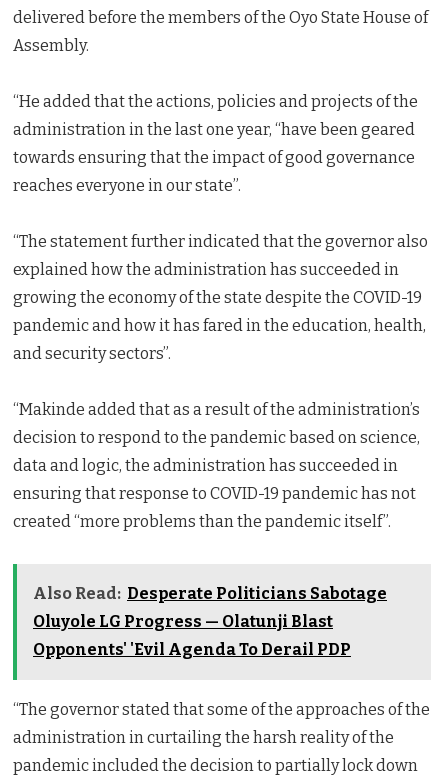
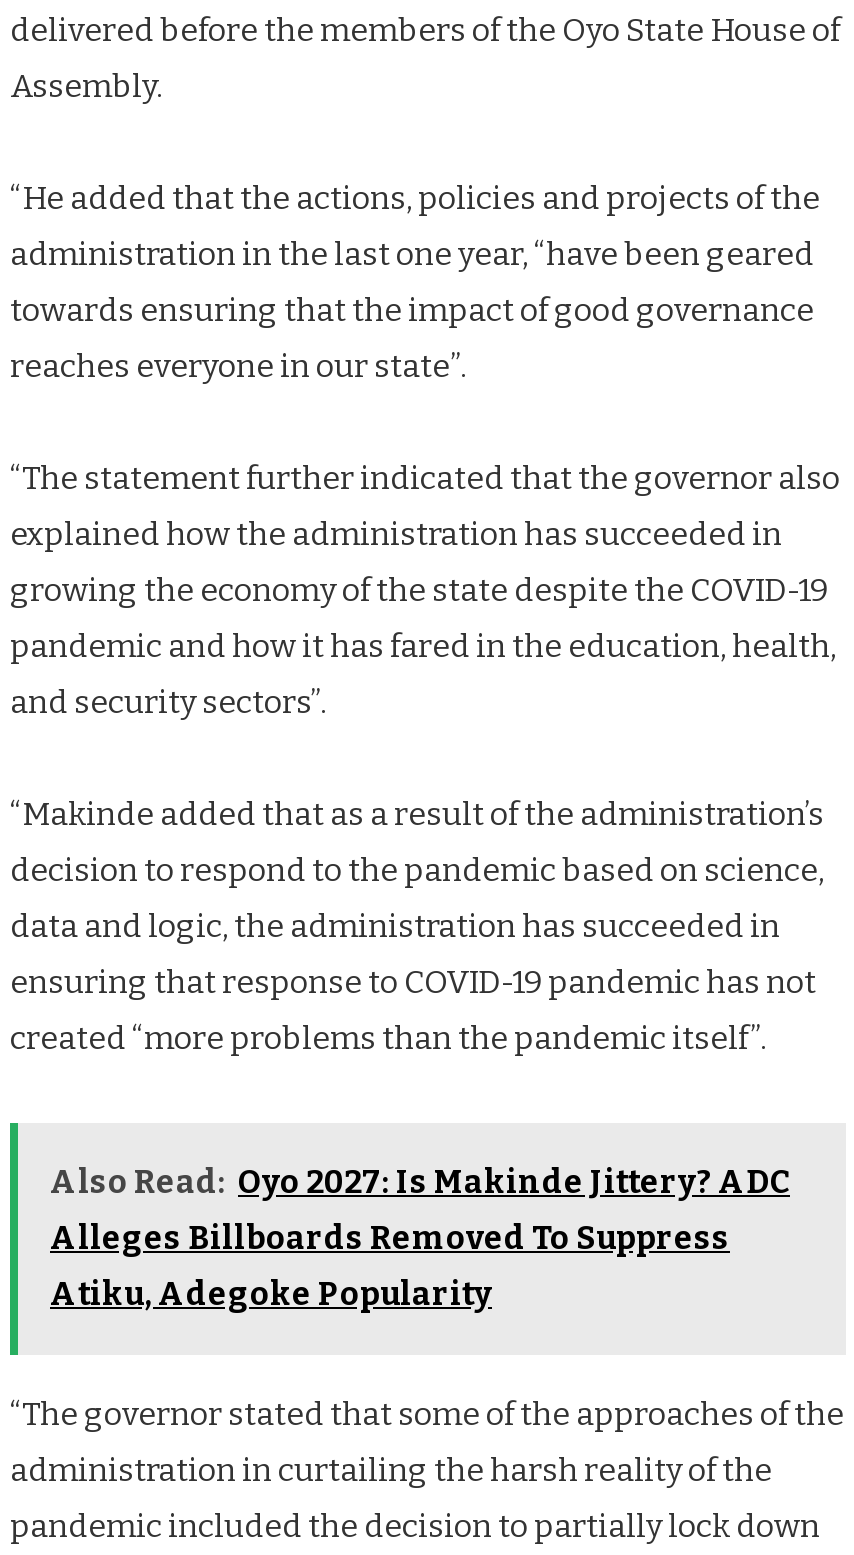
- Also Read: Desperate Politicians Sabotage
+ Also Read: Oyo 2027: Is Makinde Jittery? ADC

- Oluyole LG Progress — Olatunji Blast
+ Alleges Billboards Removed To Suppress

- Opponents' 'Evil Agenda To Derail PDP
+ Atiku, Adegoke Popularity
